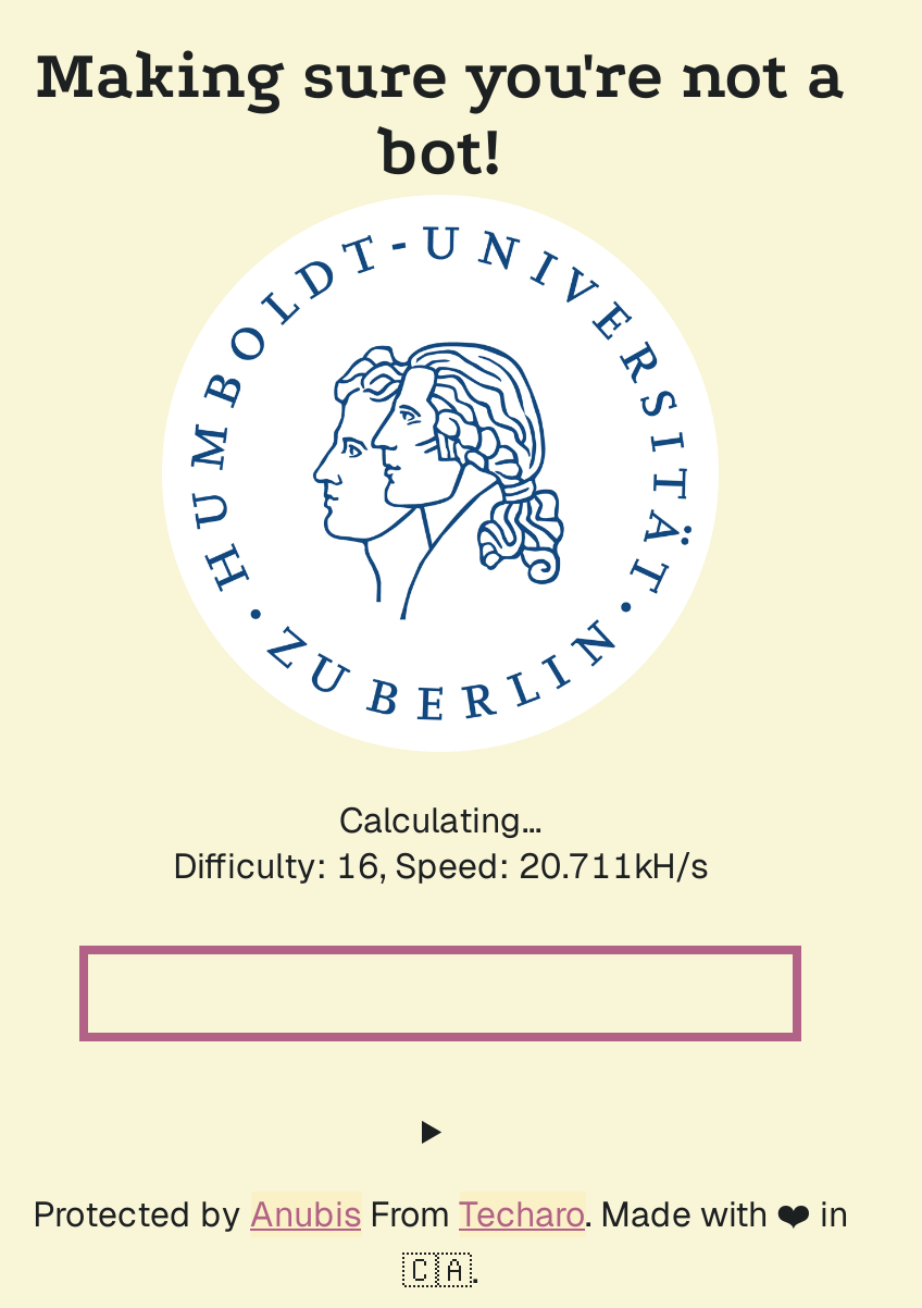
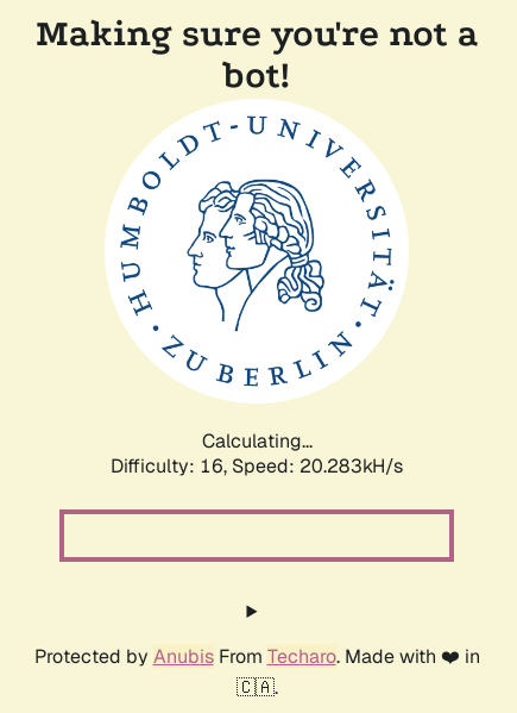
- Difficulty: 16, Speed: 20.711kH/s
+ Difficulty: 16, Speed: 20.283kH/s
